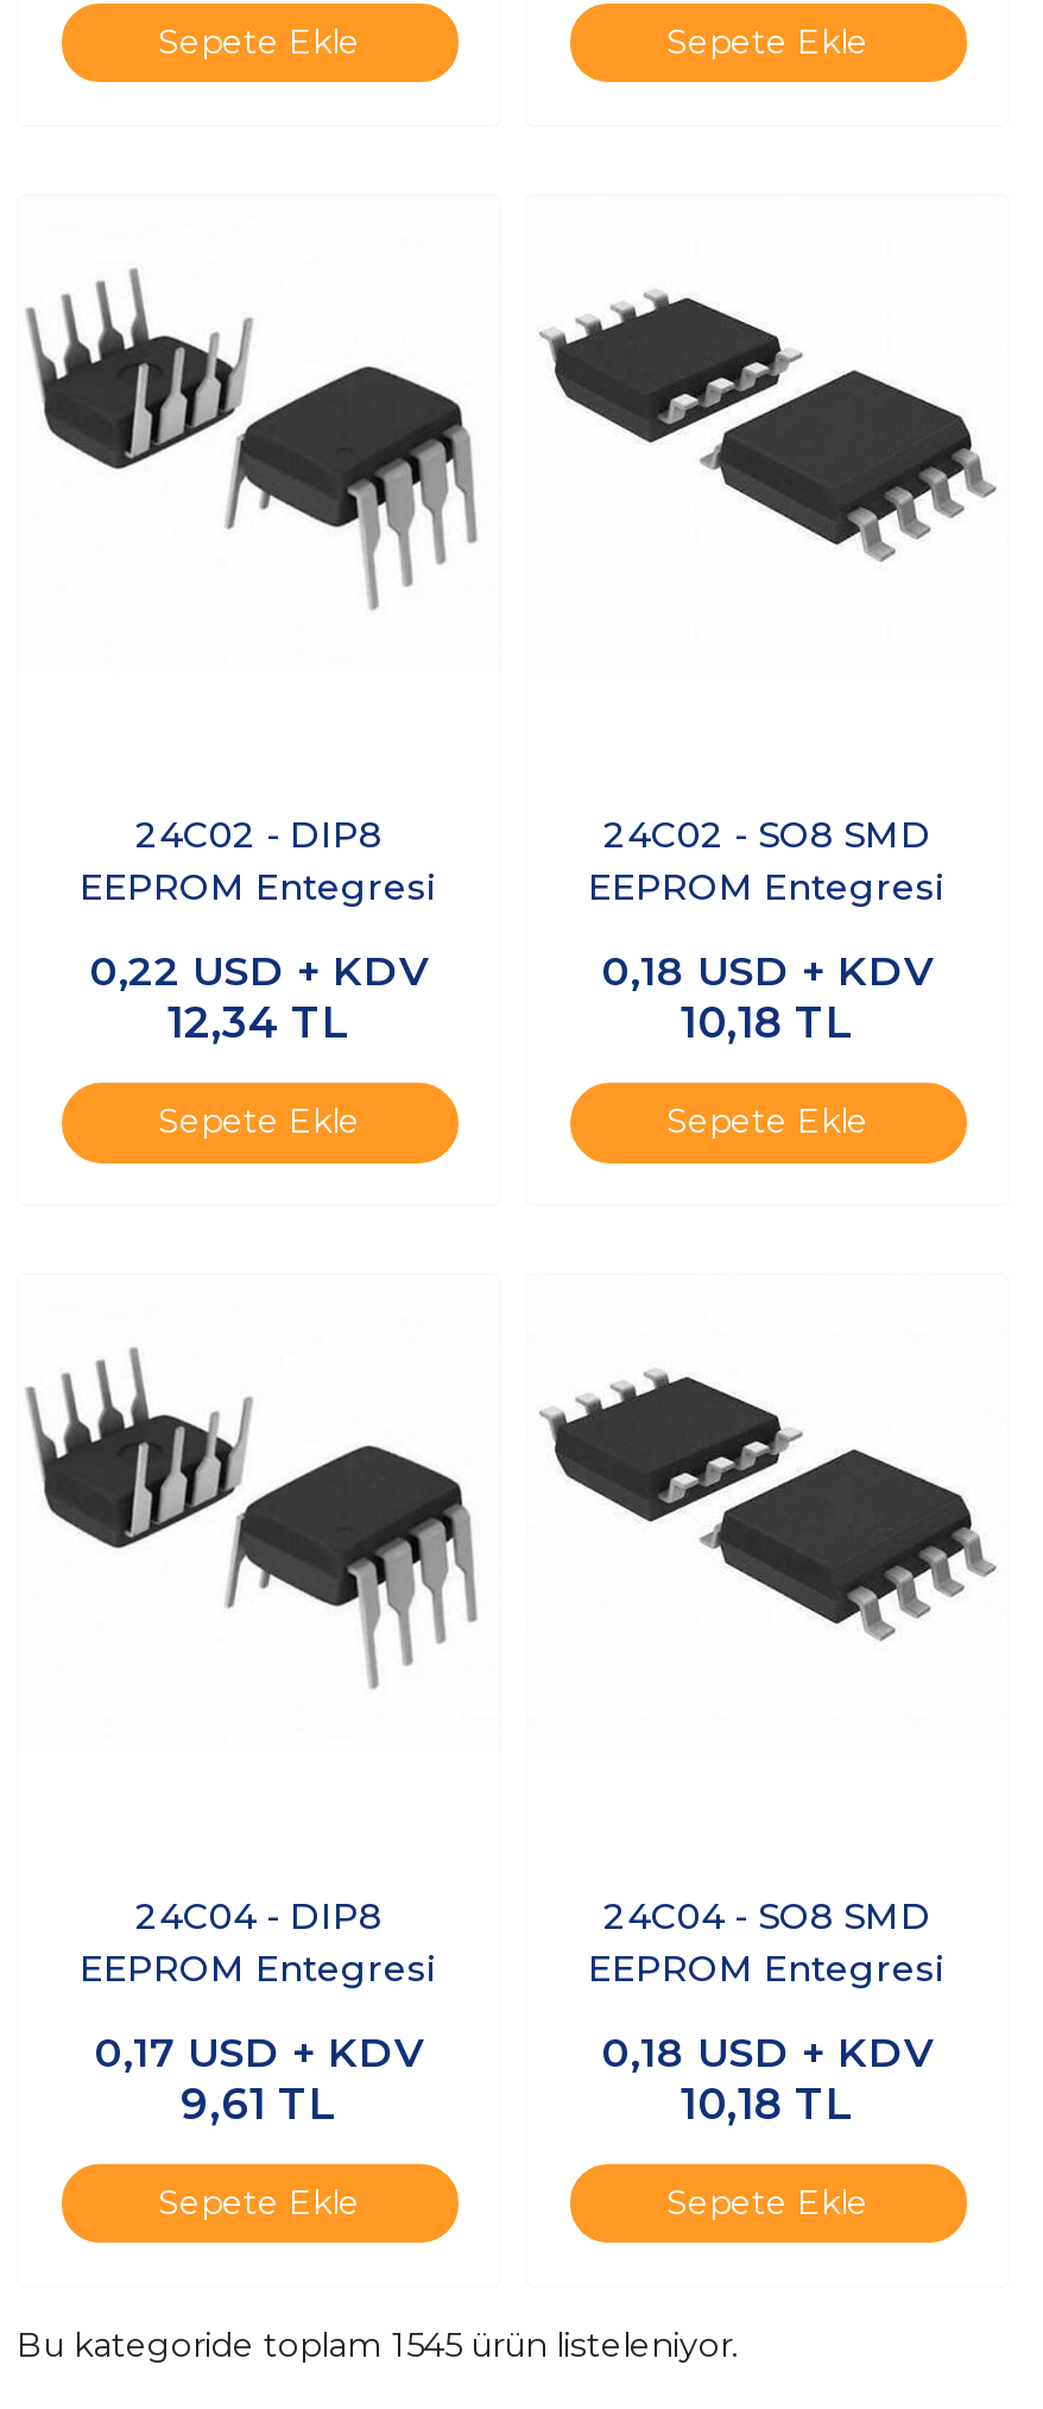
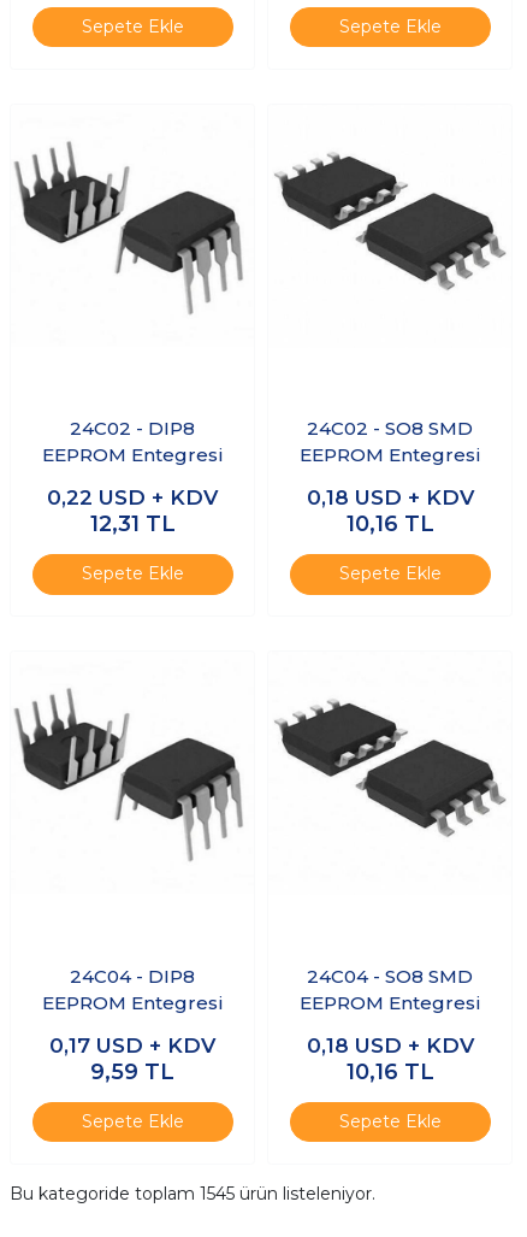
- 12,34 TL
+ 12,31 TL

- 10,18 TL
+ 10,16 TL

- 9,61 TL
+ 9,59 TL

- 10,18 TL
+ 10,16 TL
